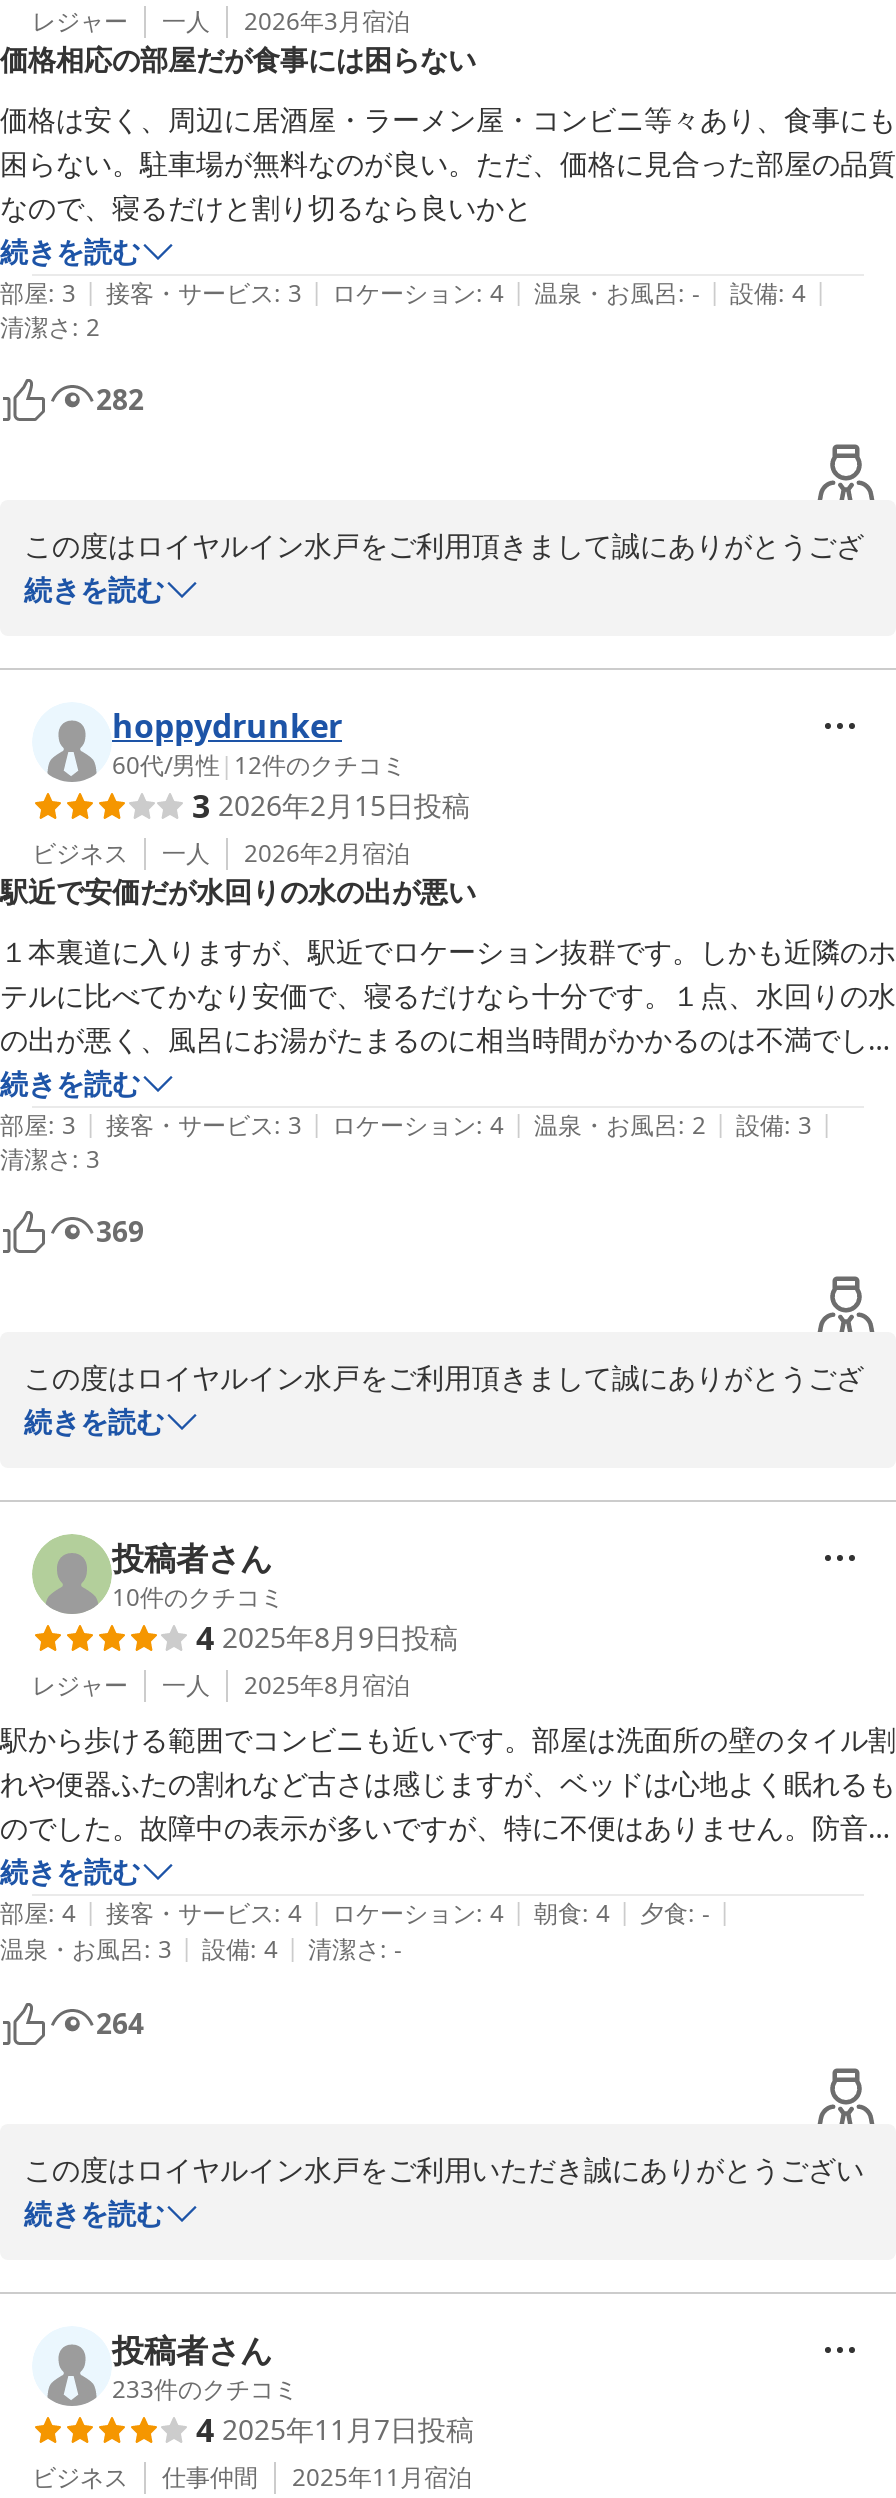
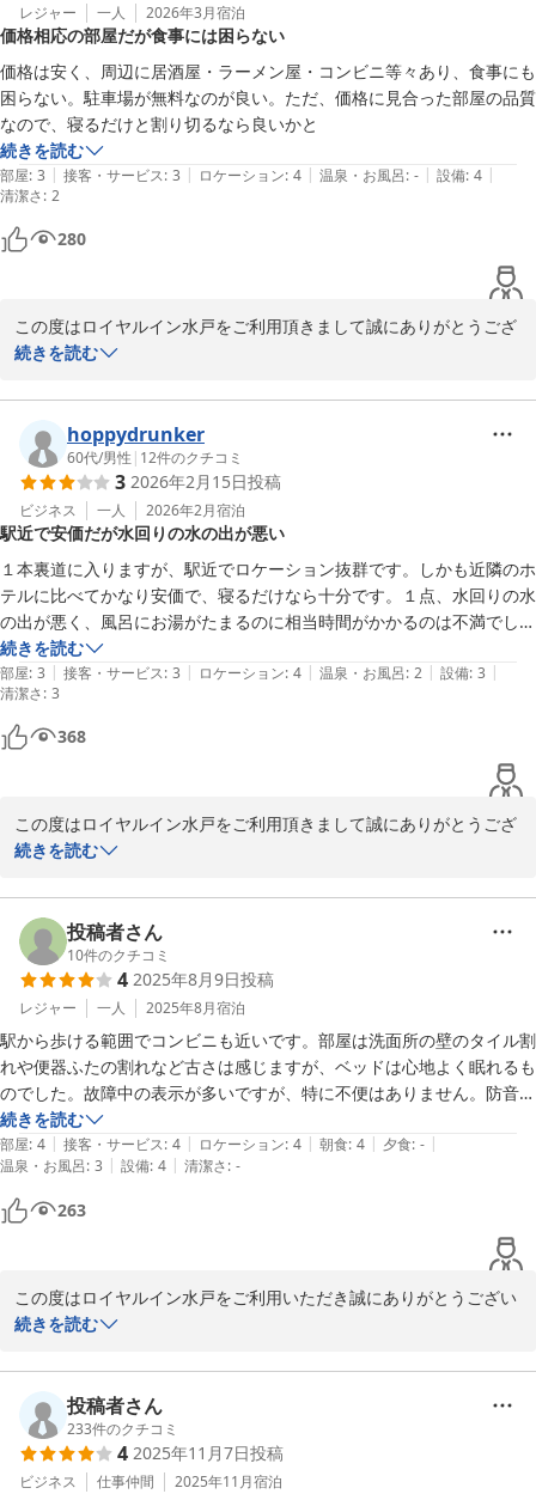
- 282
+ 280

- 369
+ 368

- 264
+ 263
